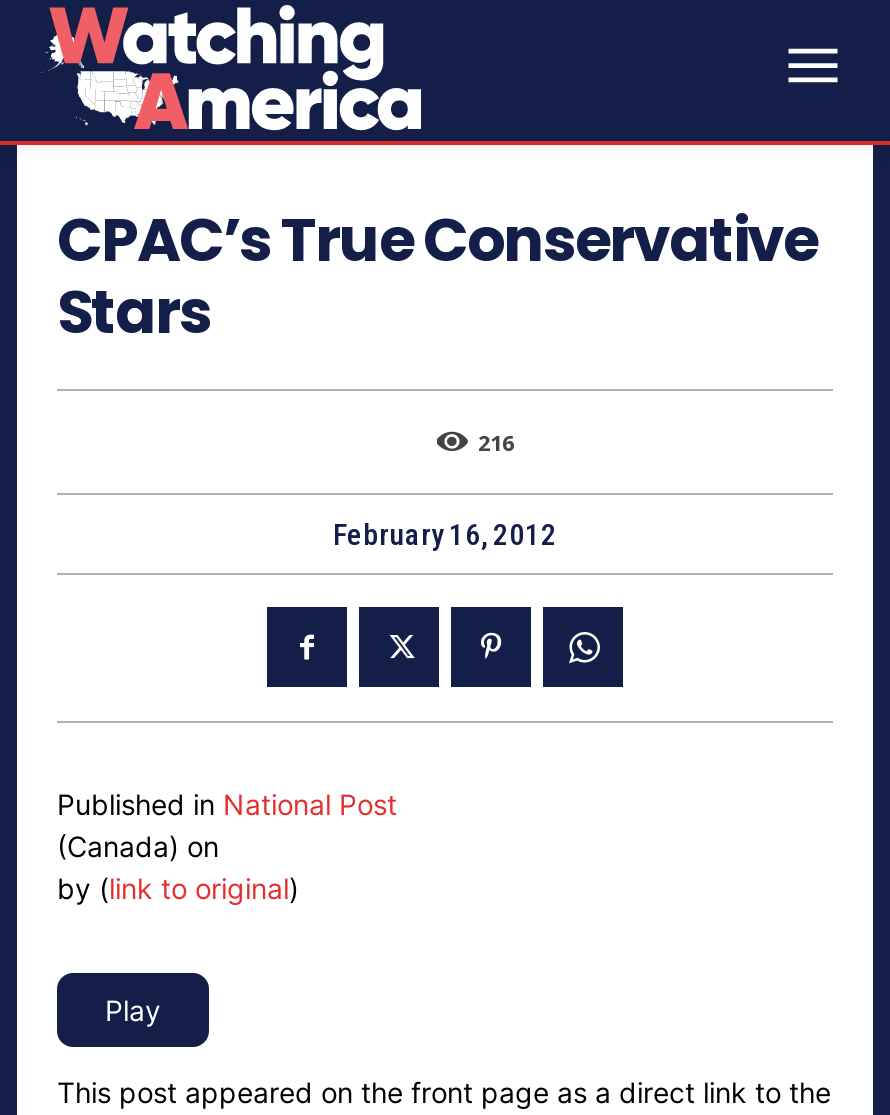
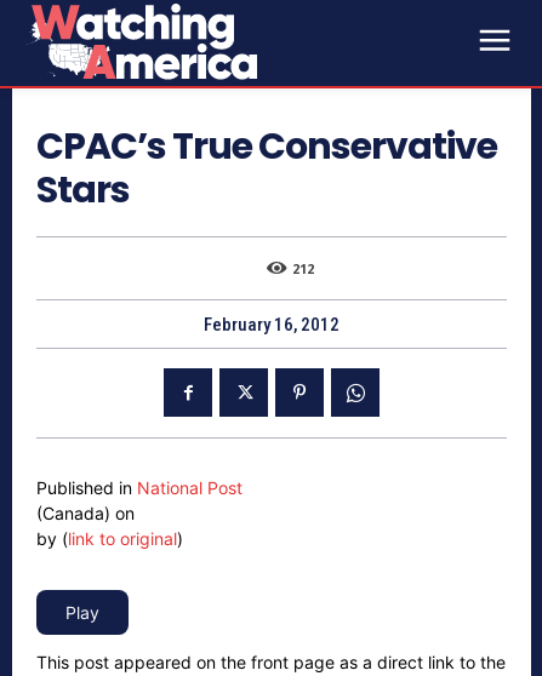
- 216
+ 212
